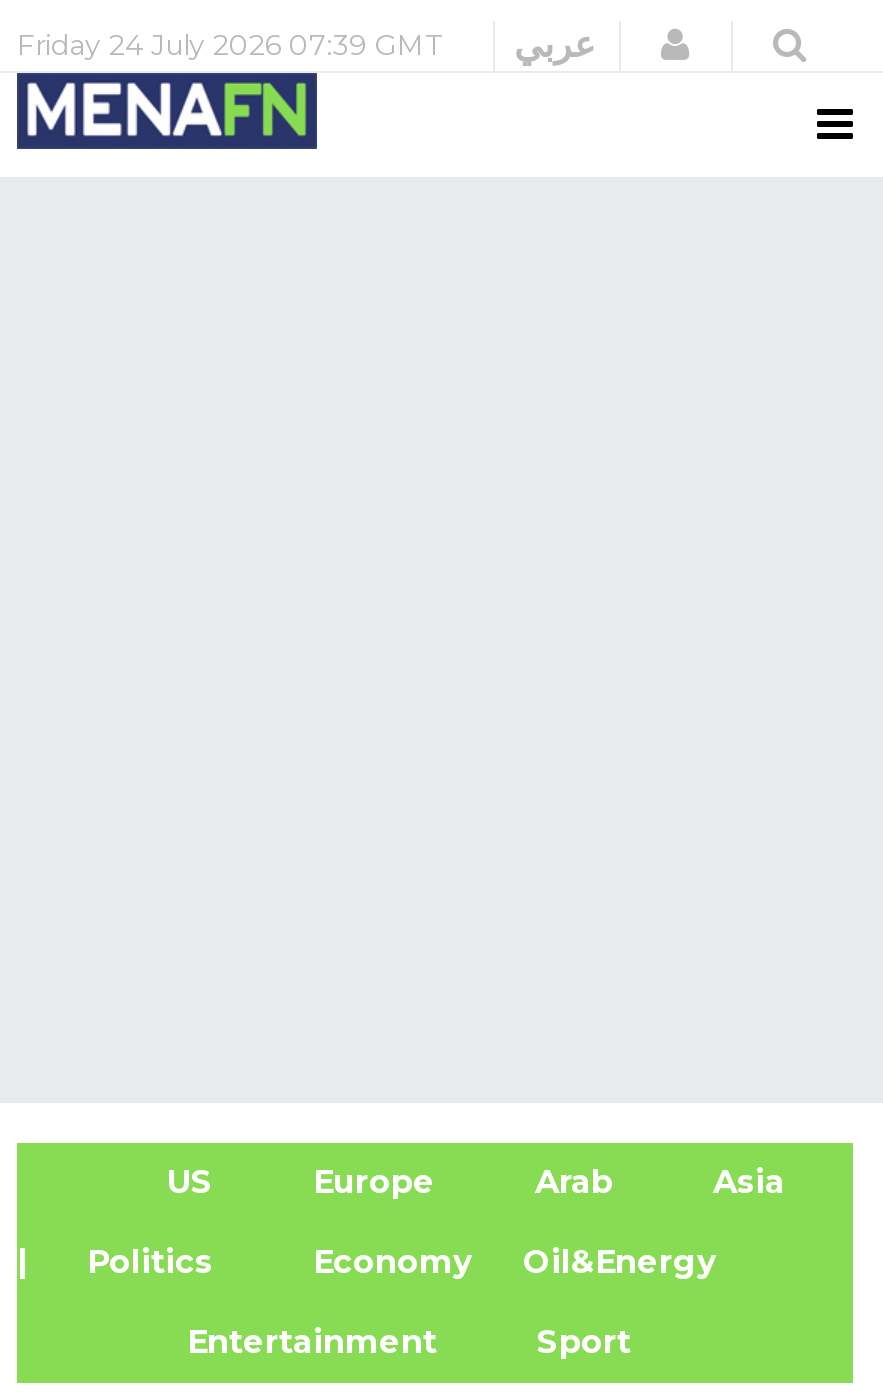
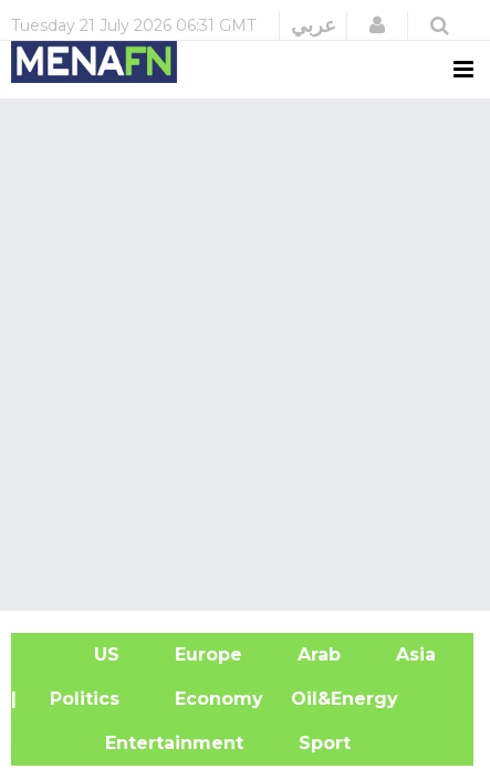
- Friday 24 July 2026 07:39 GMT
+ Tuesday 21 July 2026 06:31 GMT
